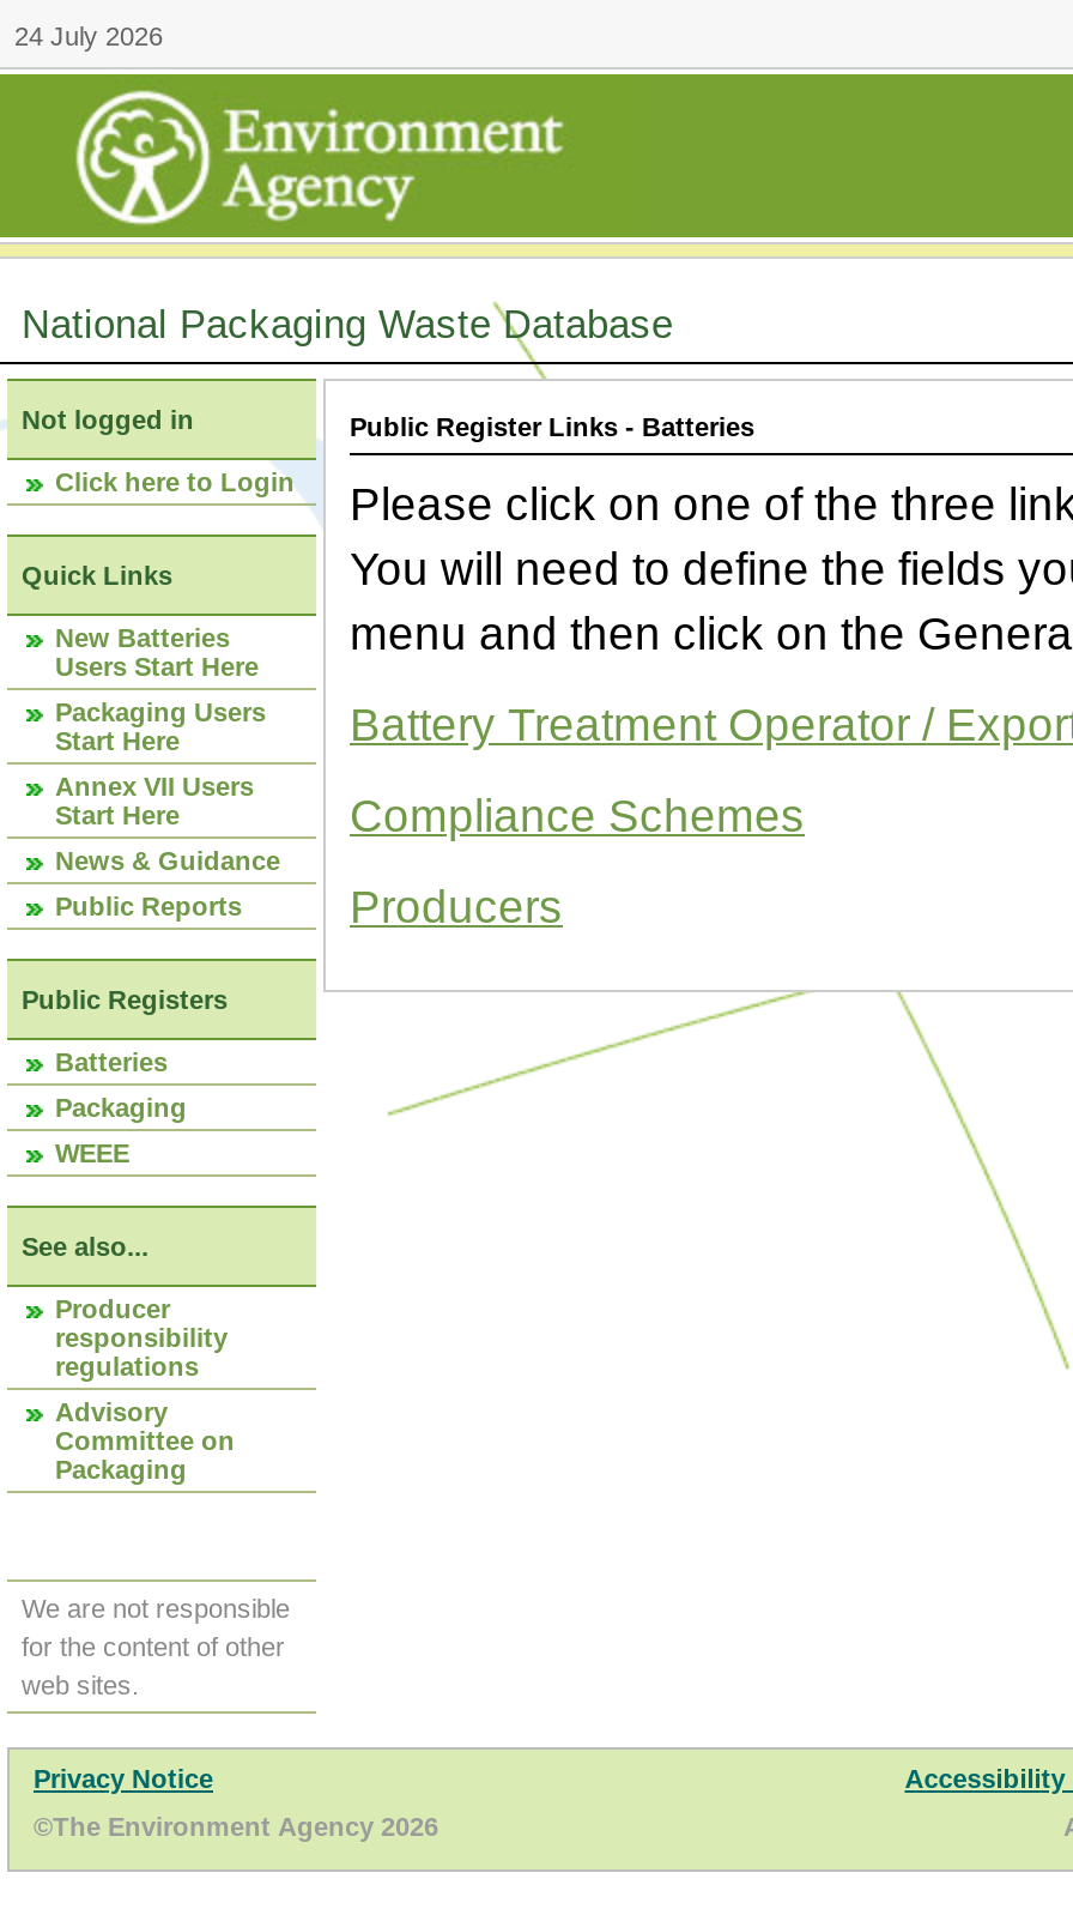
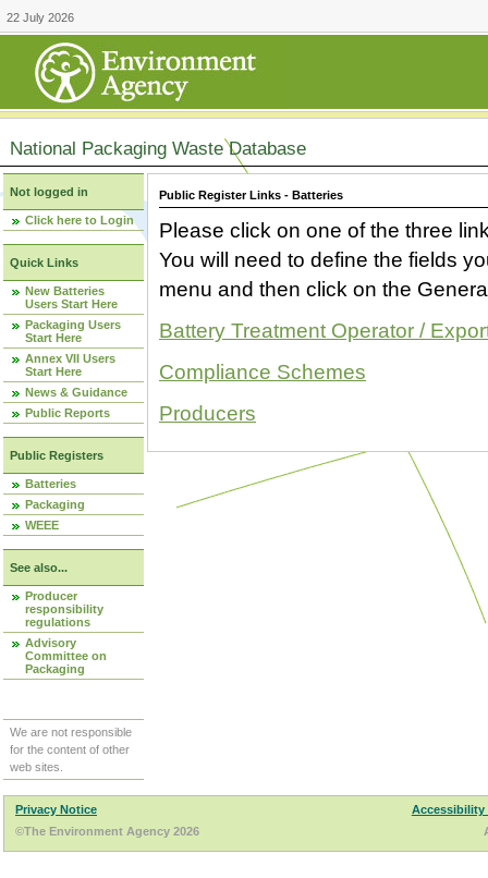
- 24 July 2026
+ 22 July 2026
